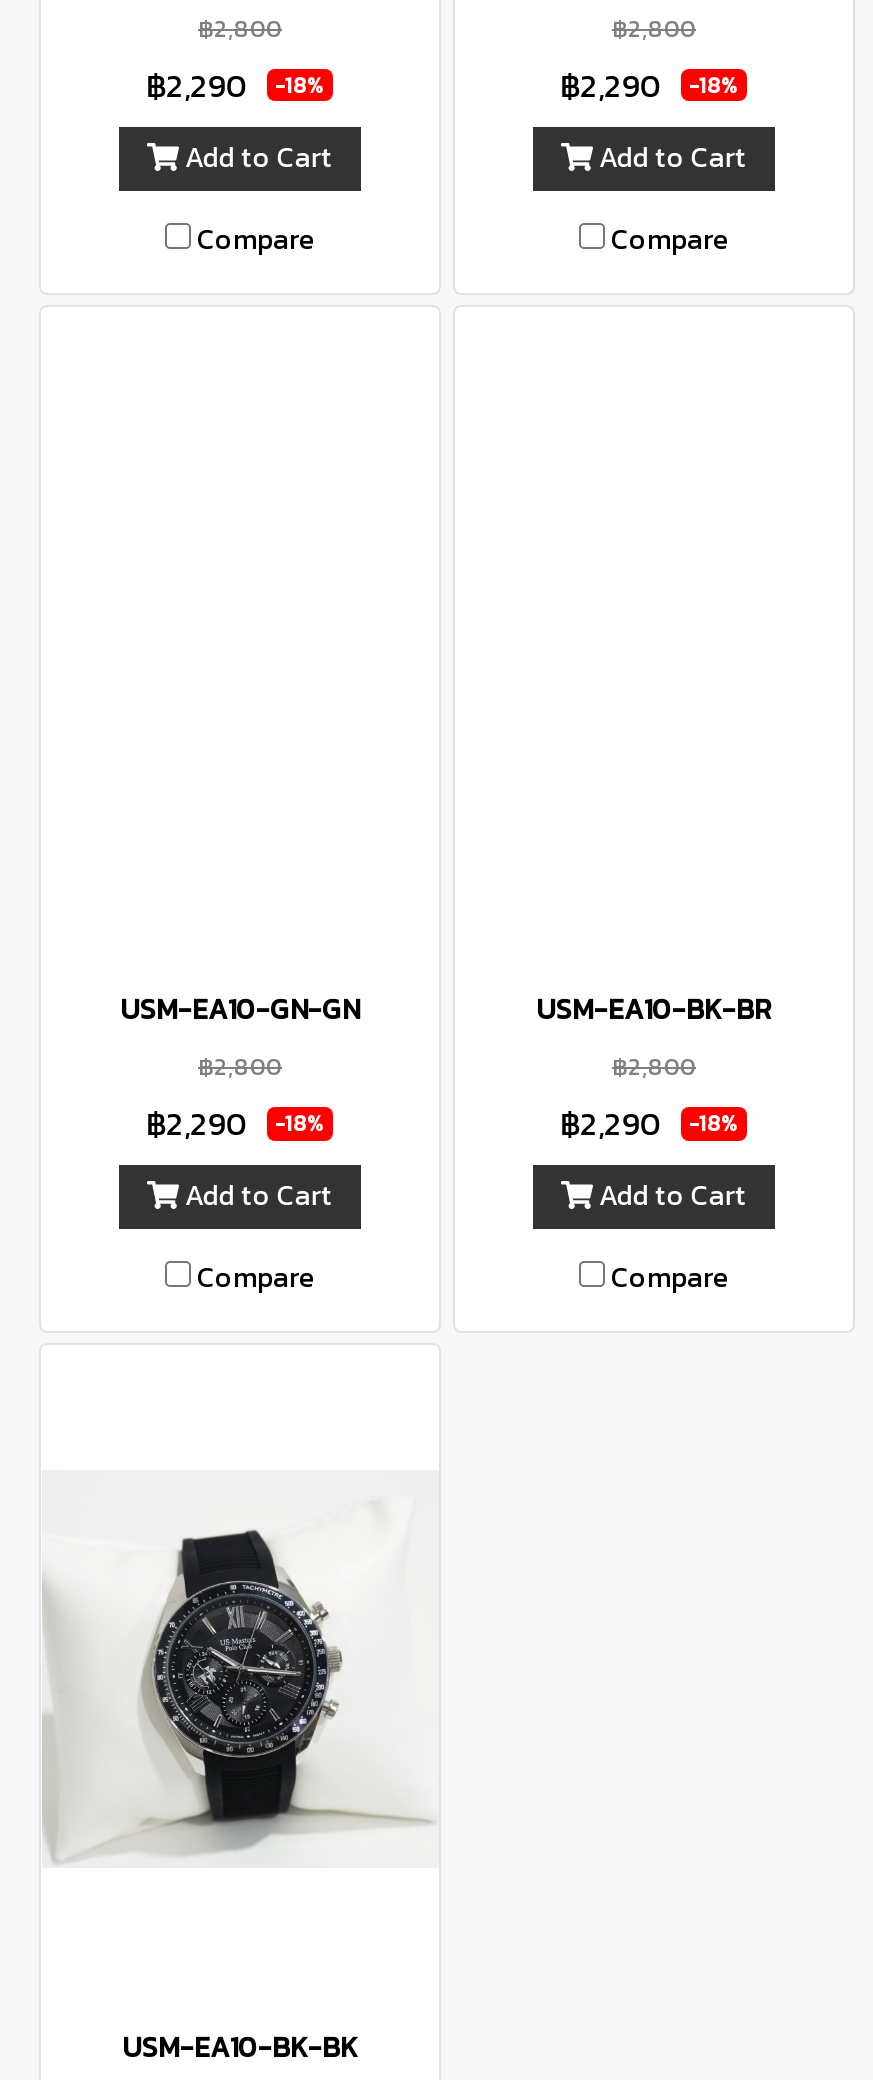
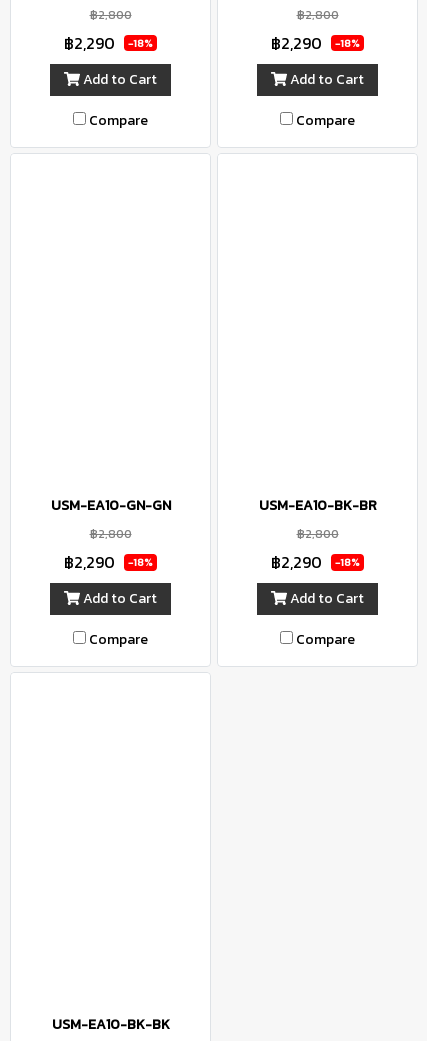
- [image]
